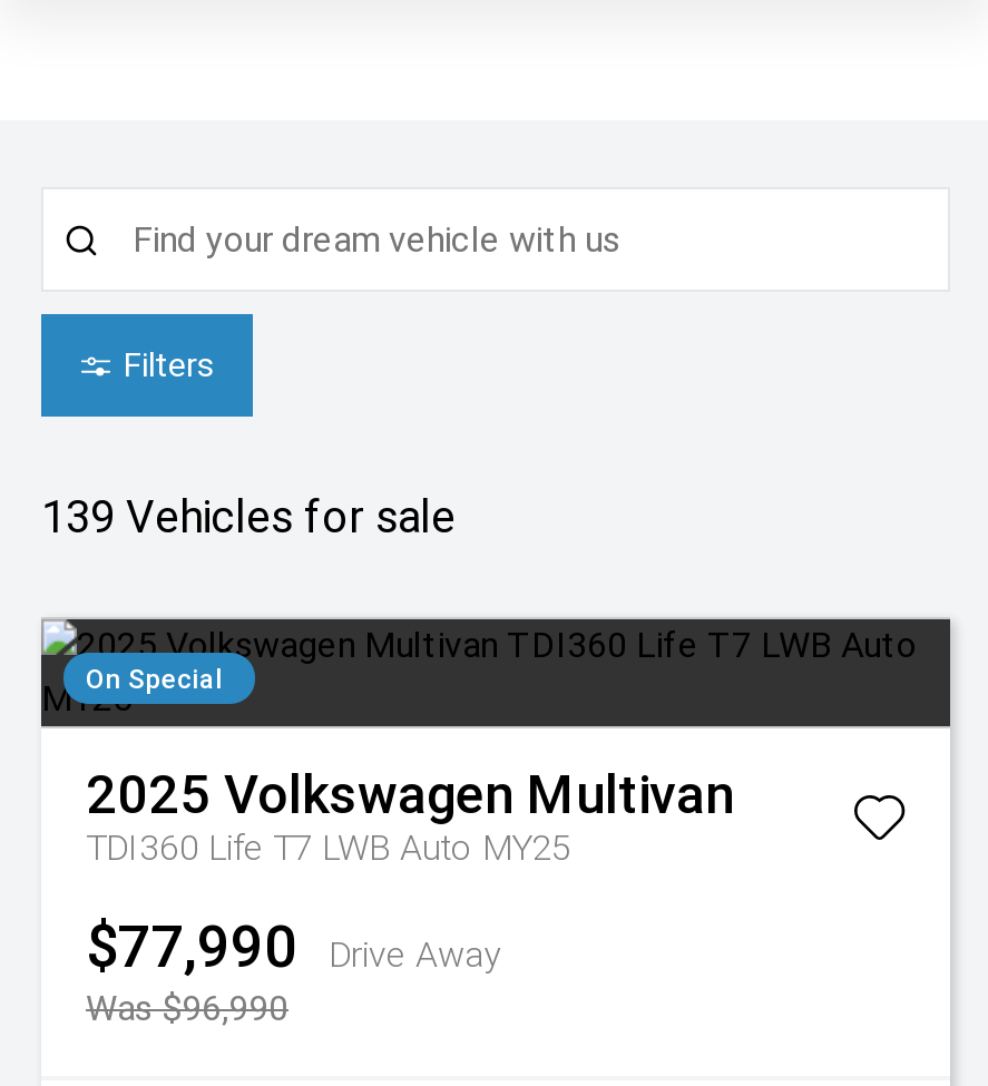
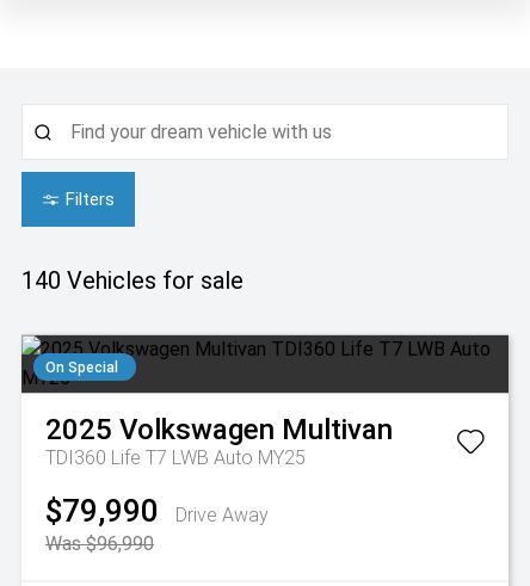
- 139 Vehicles for sale
+ 140 Vehicles for sale

- $77,990 Drive Away
+ $79,990 Drive Away
